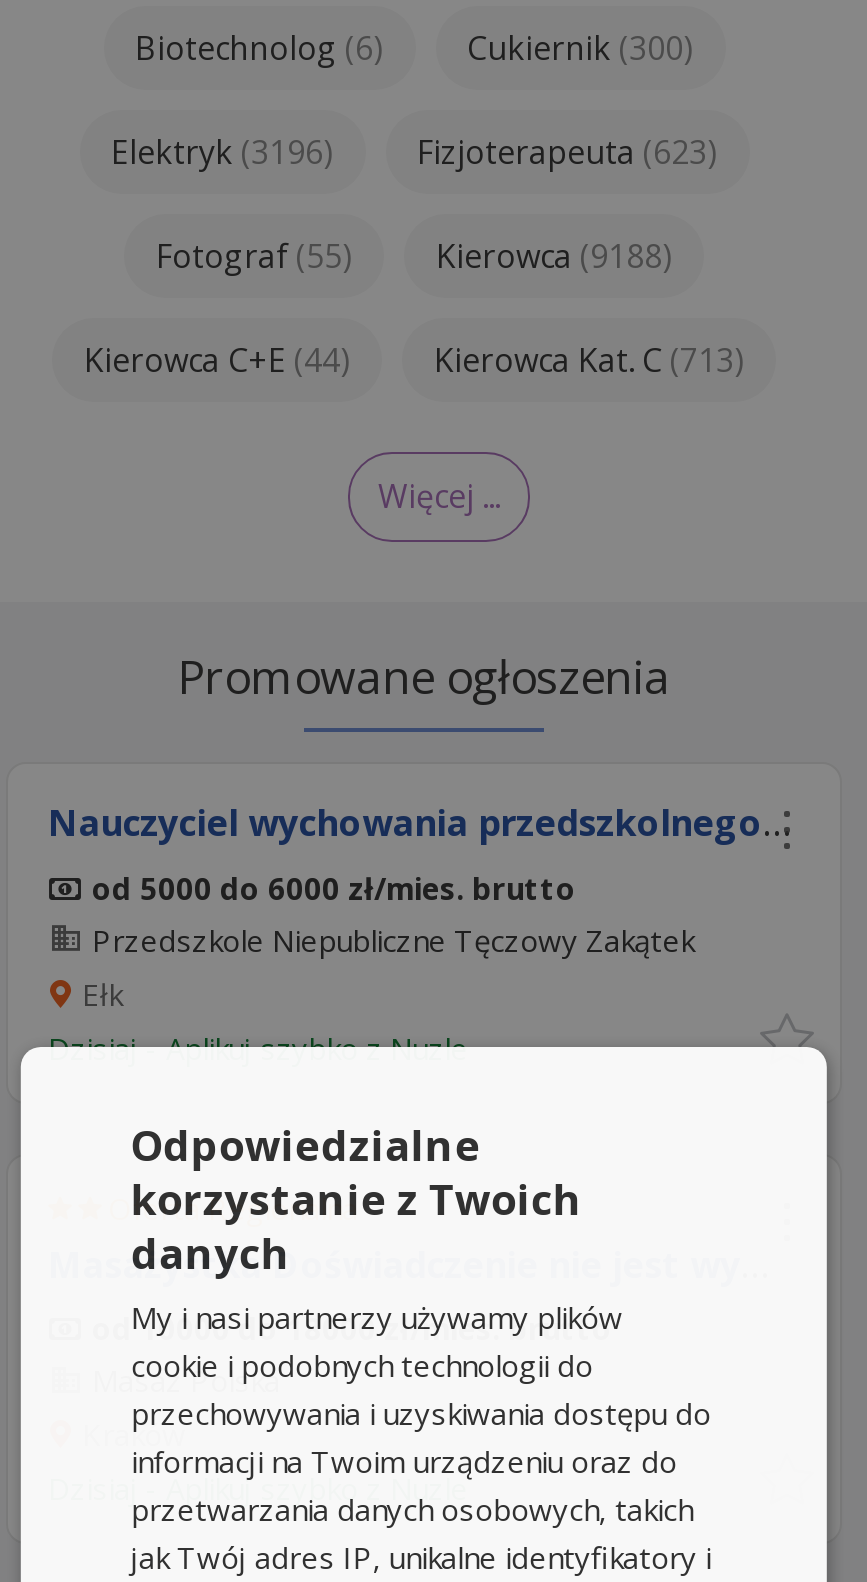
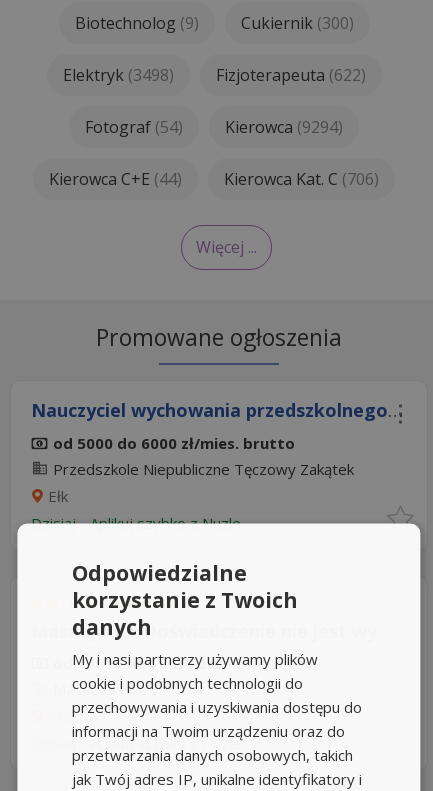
- Biotechnolog (6)
+ Biotechnolog (9)

- Elektryk (3196)
+ Elektryk (3498)

- Fizjoterapeuta (623)
+ Fizjoterapeuta (622)

- Fotograf (55)
+ Fotograf (54)

- Kierowca (9188)
+ Kierowca (9294)

- Kierowca Kat. C (713)
+ Kierowca Kat. C (706)
